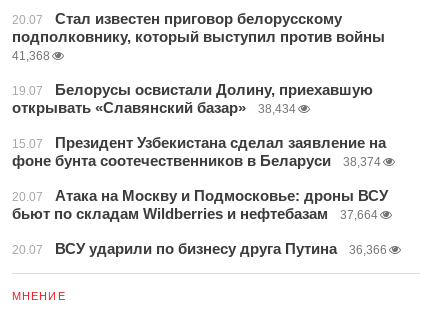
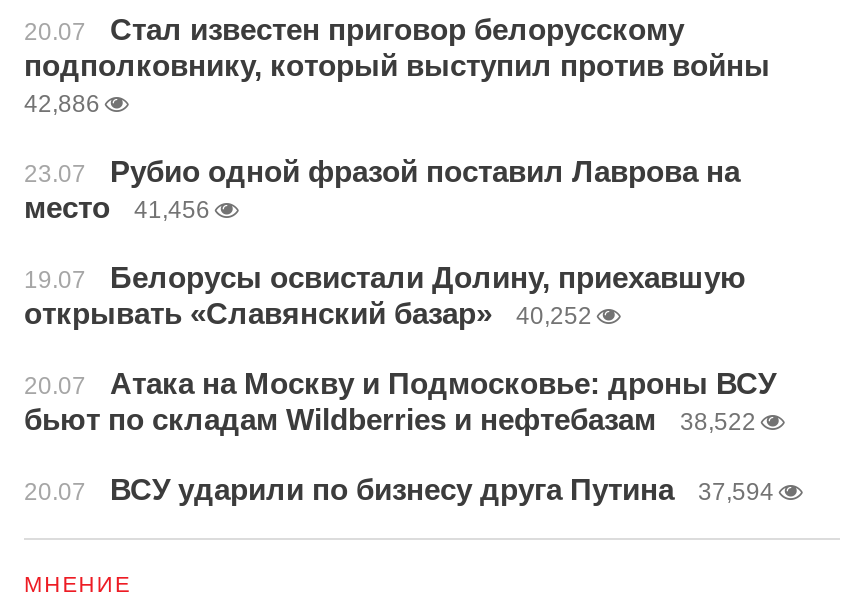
- 41,368
+ 42,886
+ 23.07
+ Рубио одной фразой поставил Лаврова на
+ место
+ 41,456

moved down: 19.07 | Белорусы освистали Долину, приехавшую | открывать «Славянский базар»

- 38,434
- 15.07
- Президент Узбекистана сделал заявление на
- фоне бунта соотечественников в Беларуси
- 38,374
+ 40,252

- бьют по складам Wildberries и нефтебазам 37,664
+ бьют по складам Wildberries и нефтебазам 38,522

- 20.07 ВСУ ударили по бизнесу друга Путина 36,366
+ 20.07 ВСУ ударили по бизнесу друга Путина 37,594
